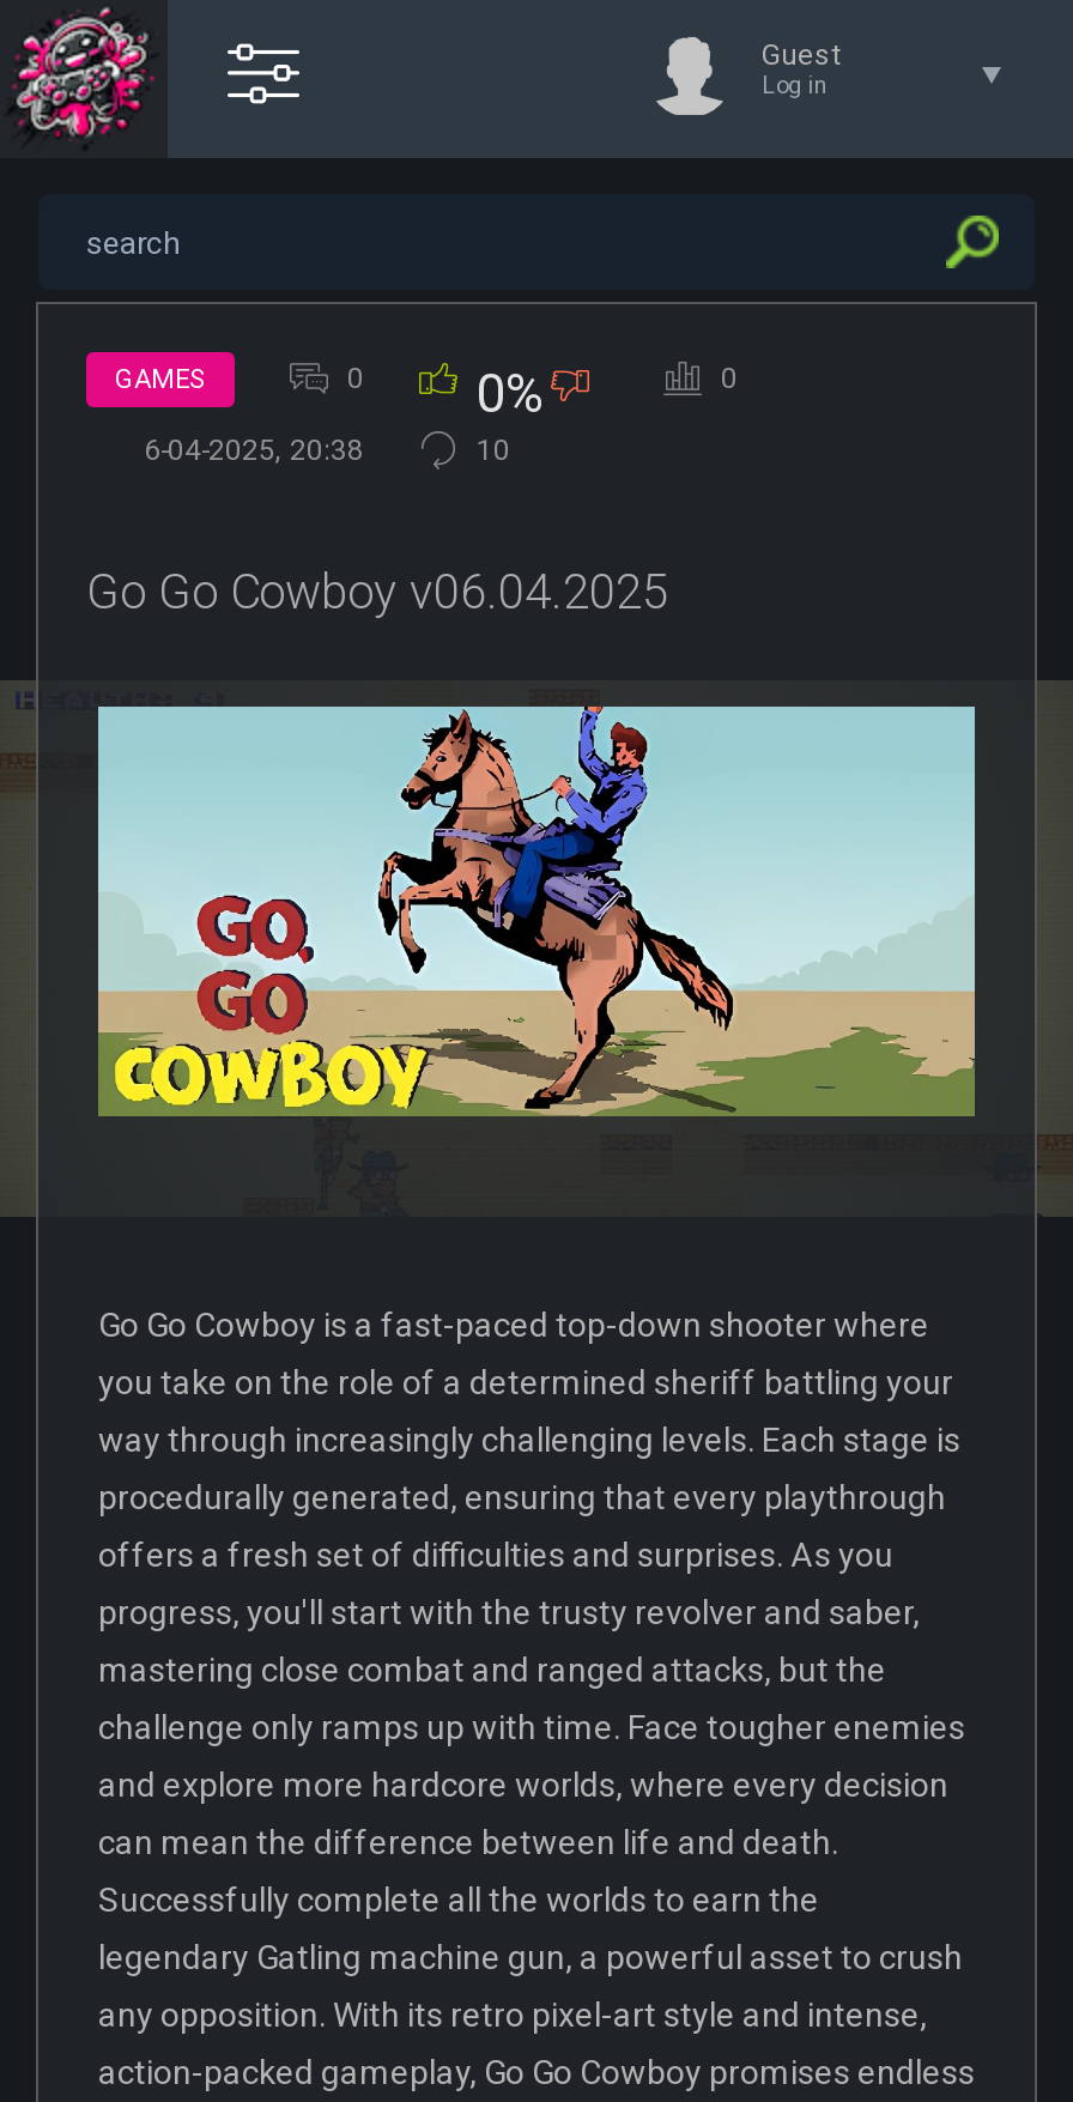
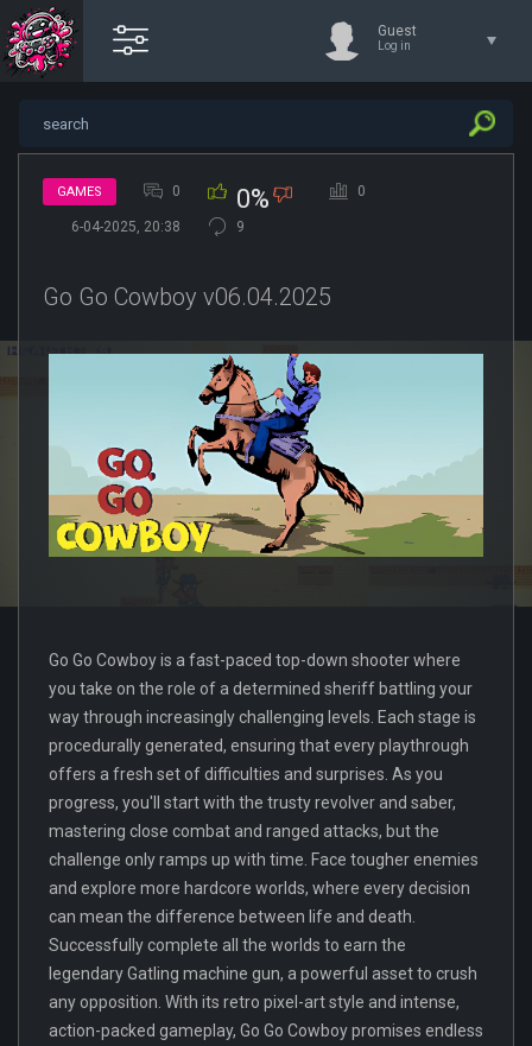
- 10
+ 9
